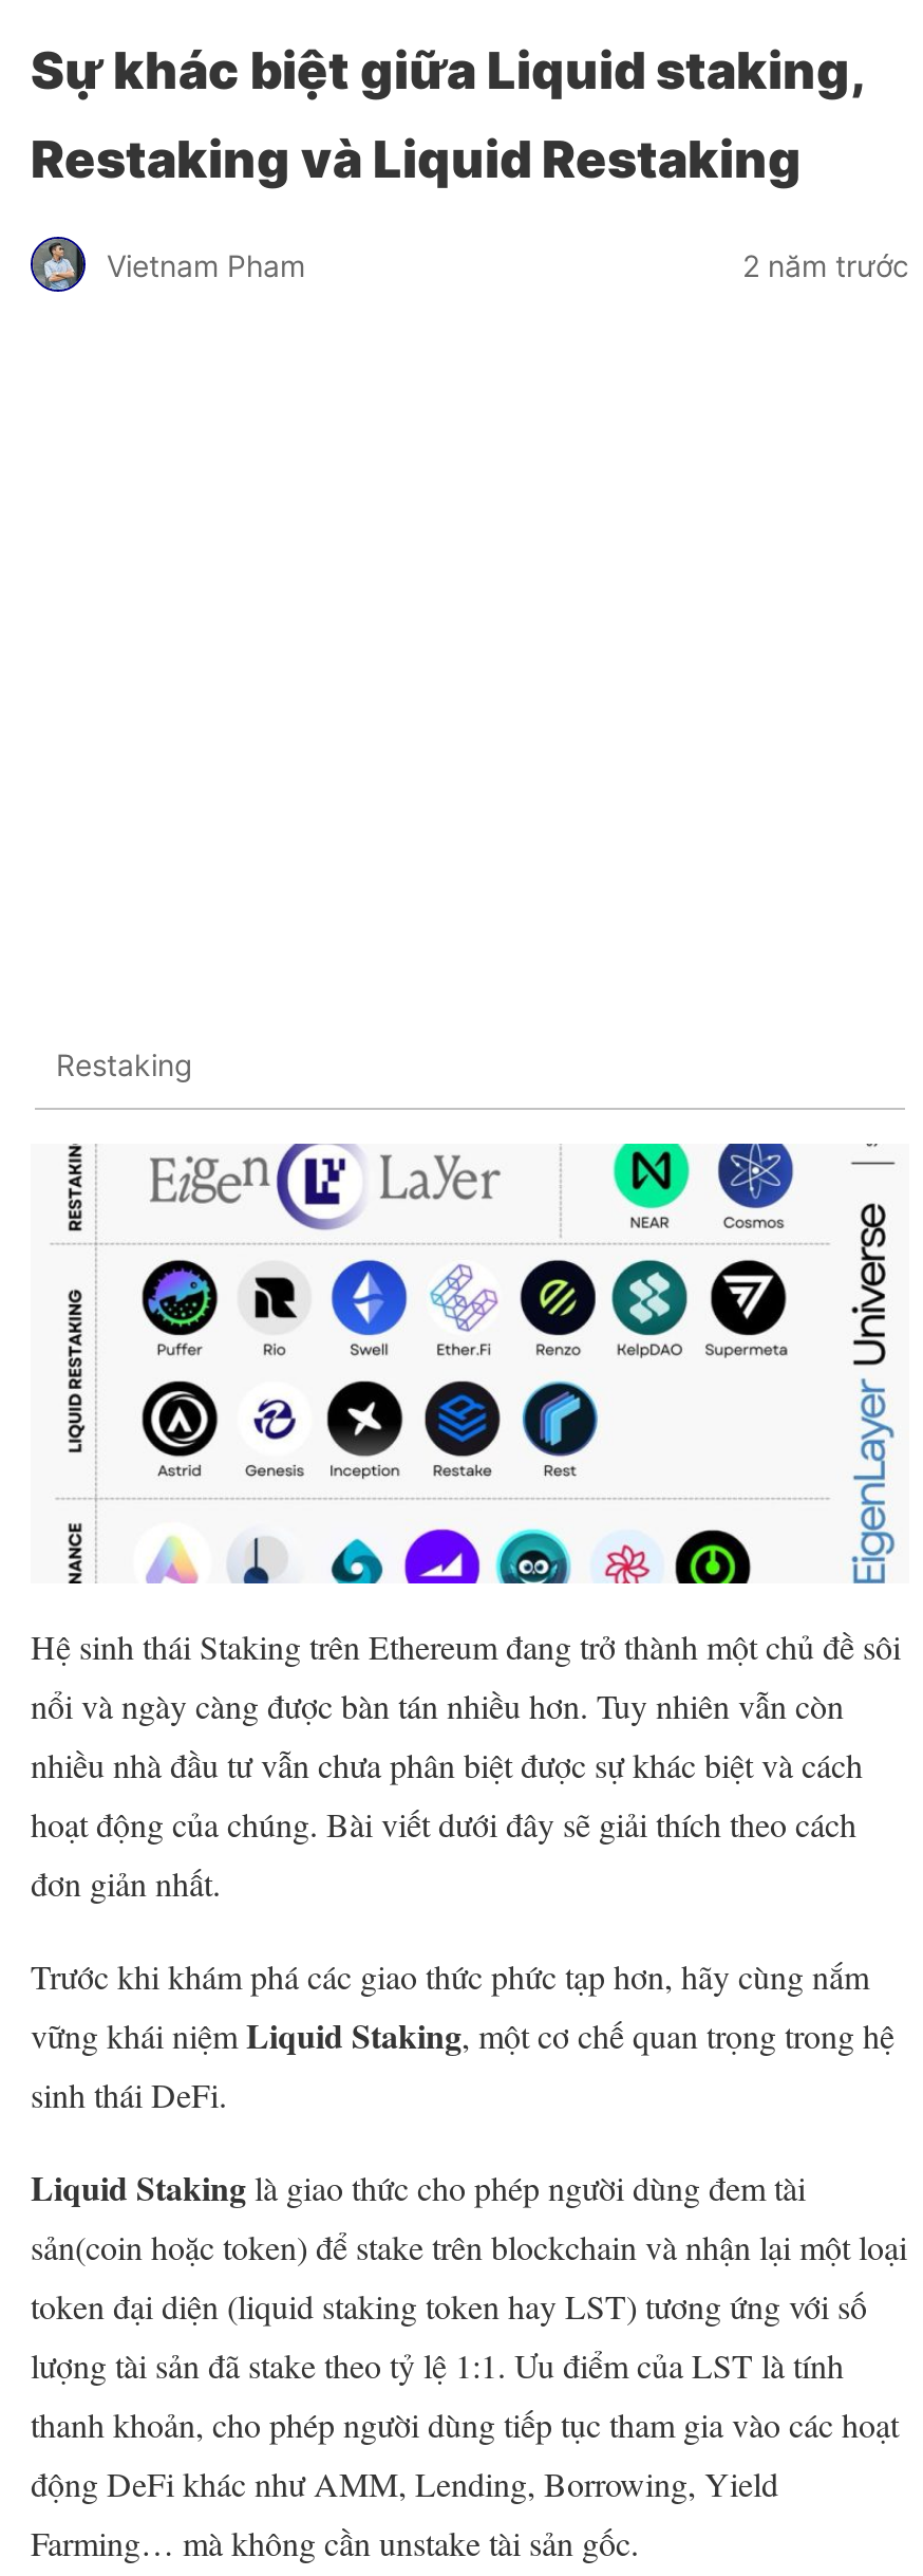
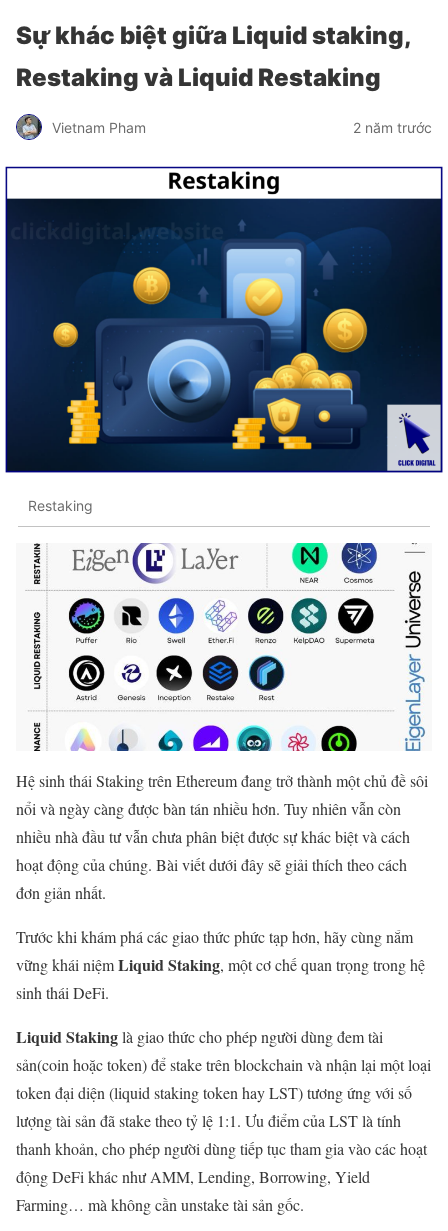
+ [image]
